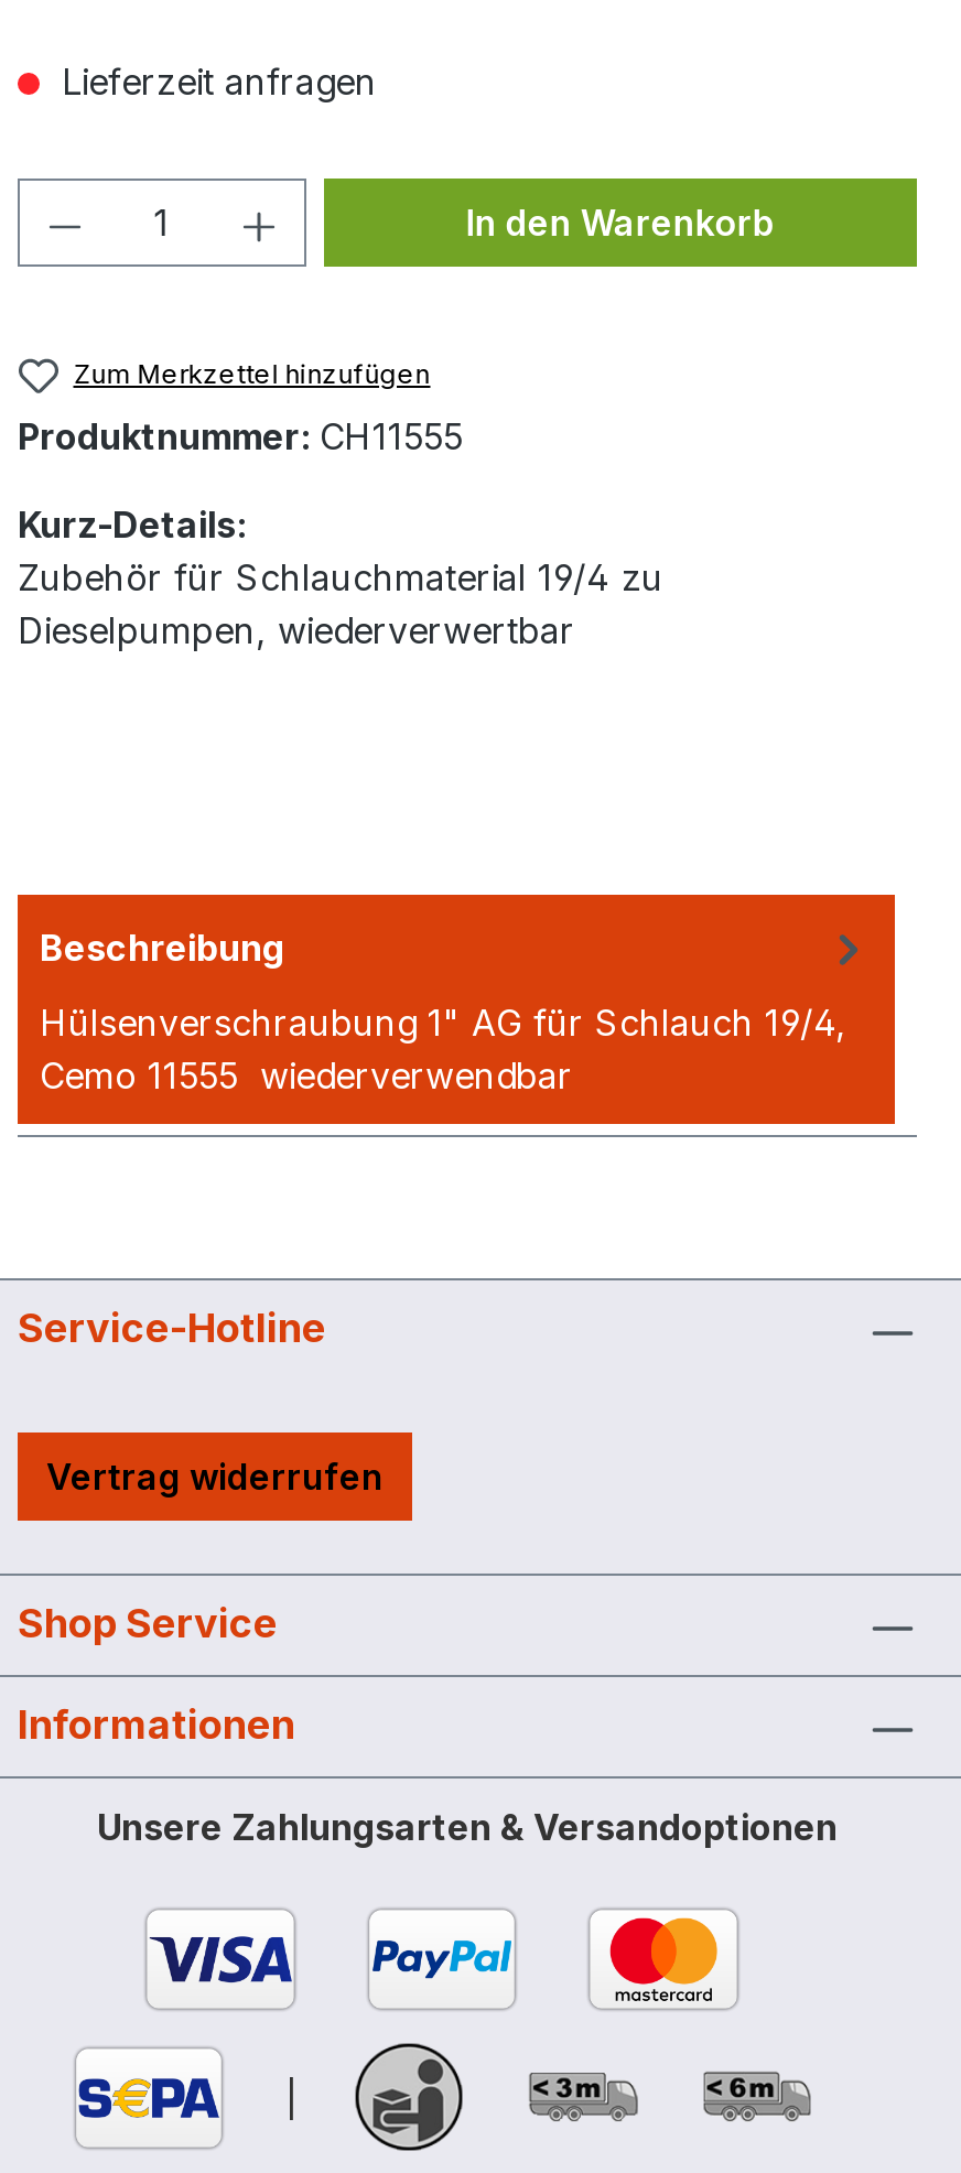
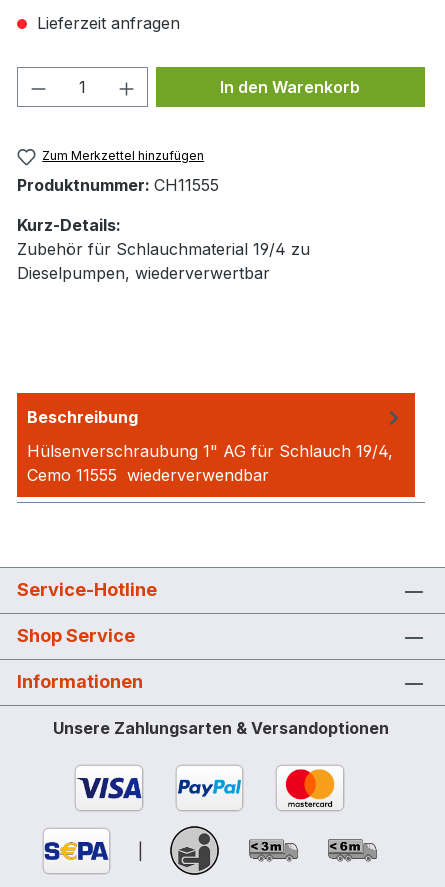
- Vertrag widerrufen
